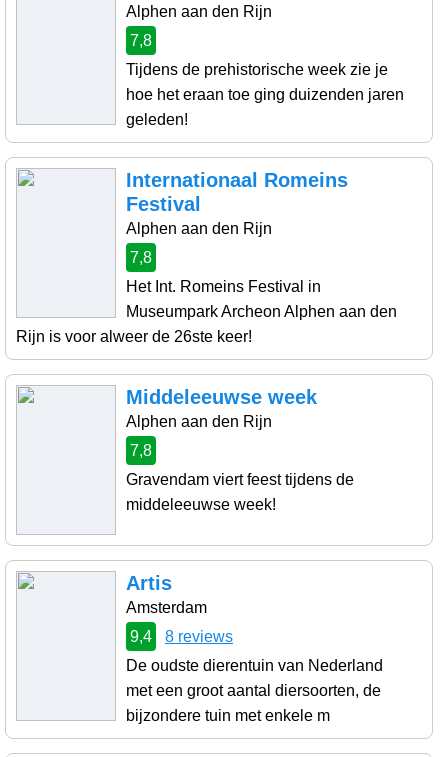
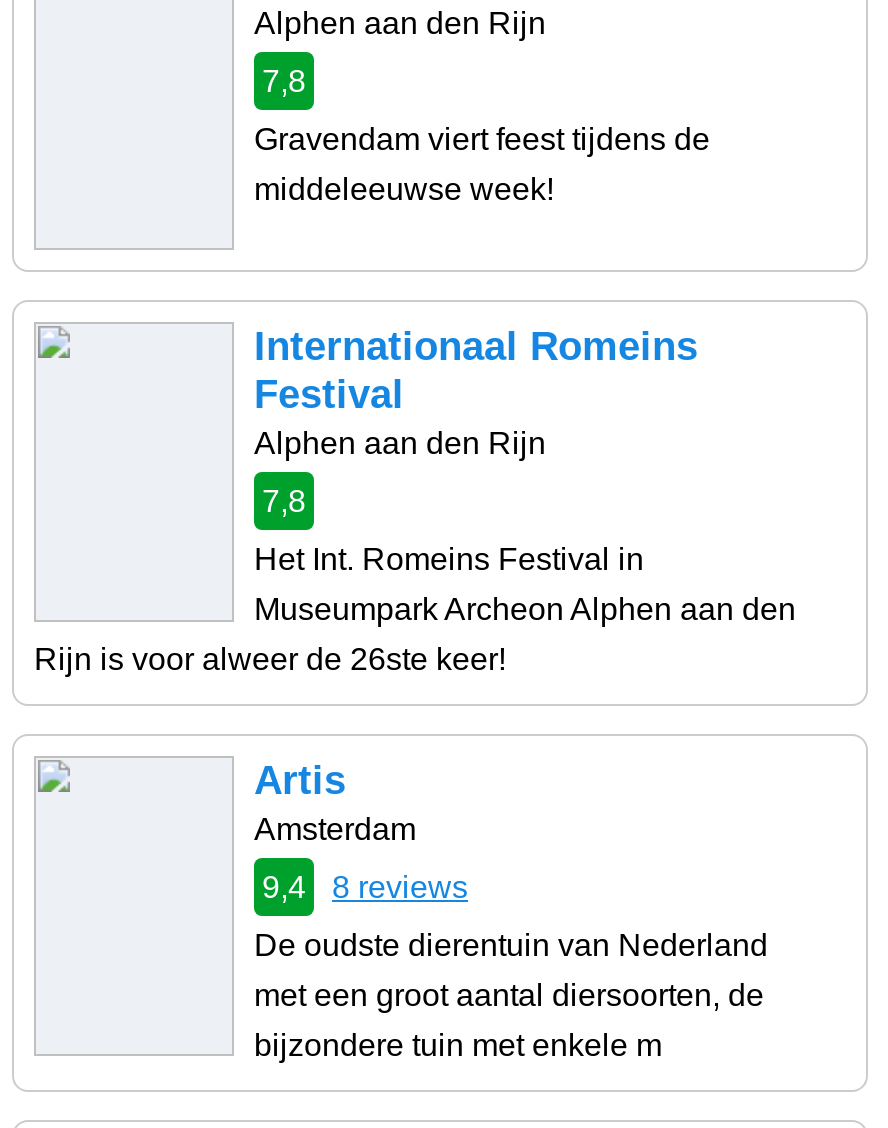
- Tijdens de prehistorische week zie je
- hoe het eraan toe ging duizenden jaren
- geleden!

- Middeleeuwse week
- Alphen aan den Rijn
- 7,8

moved up: Gravendam viert feest tijdens de | middeleeuwse week!
